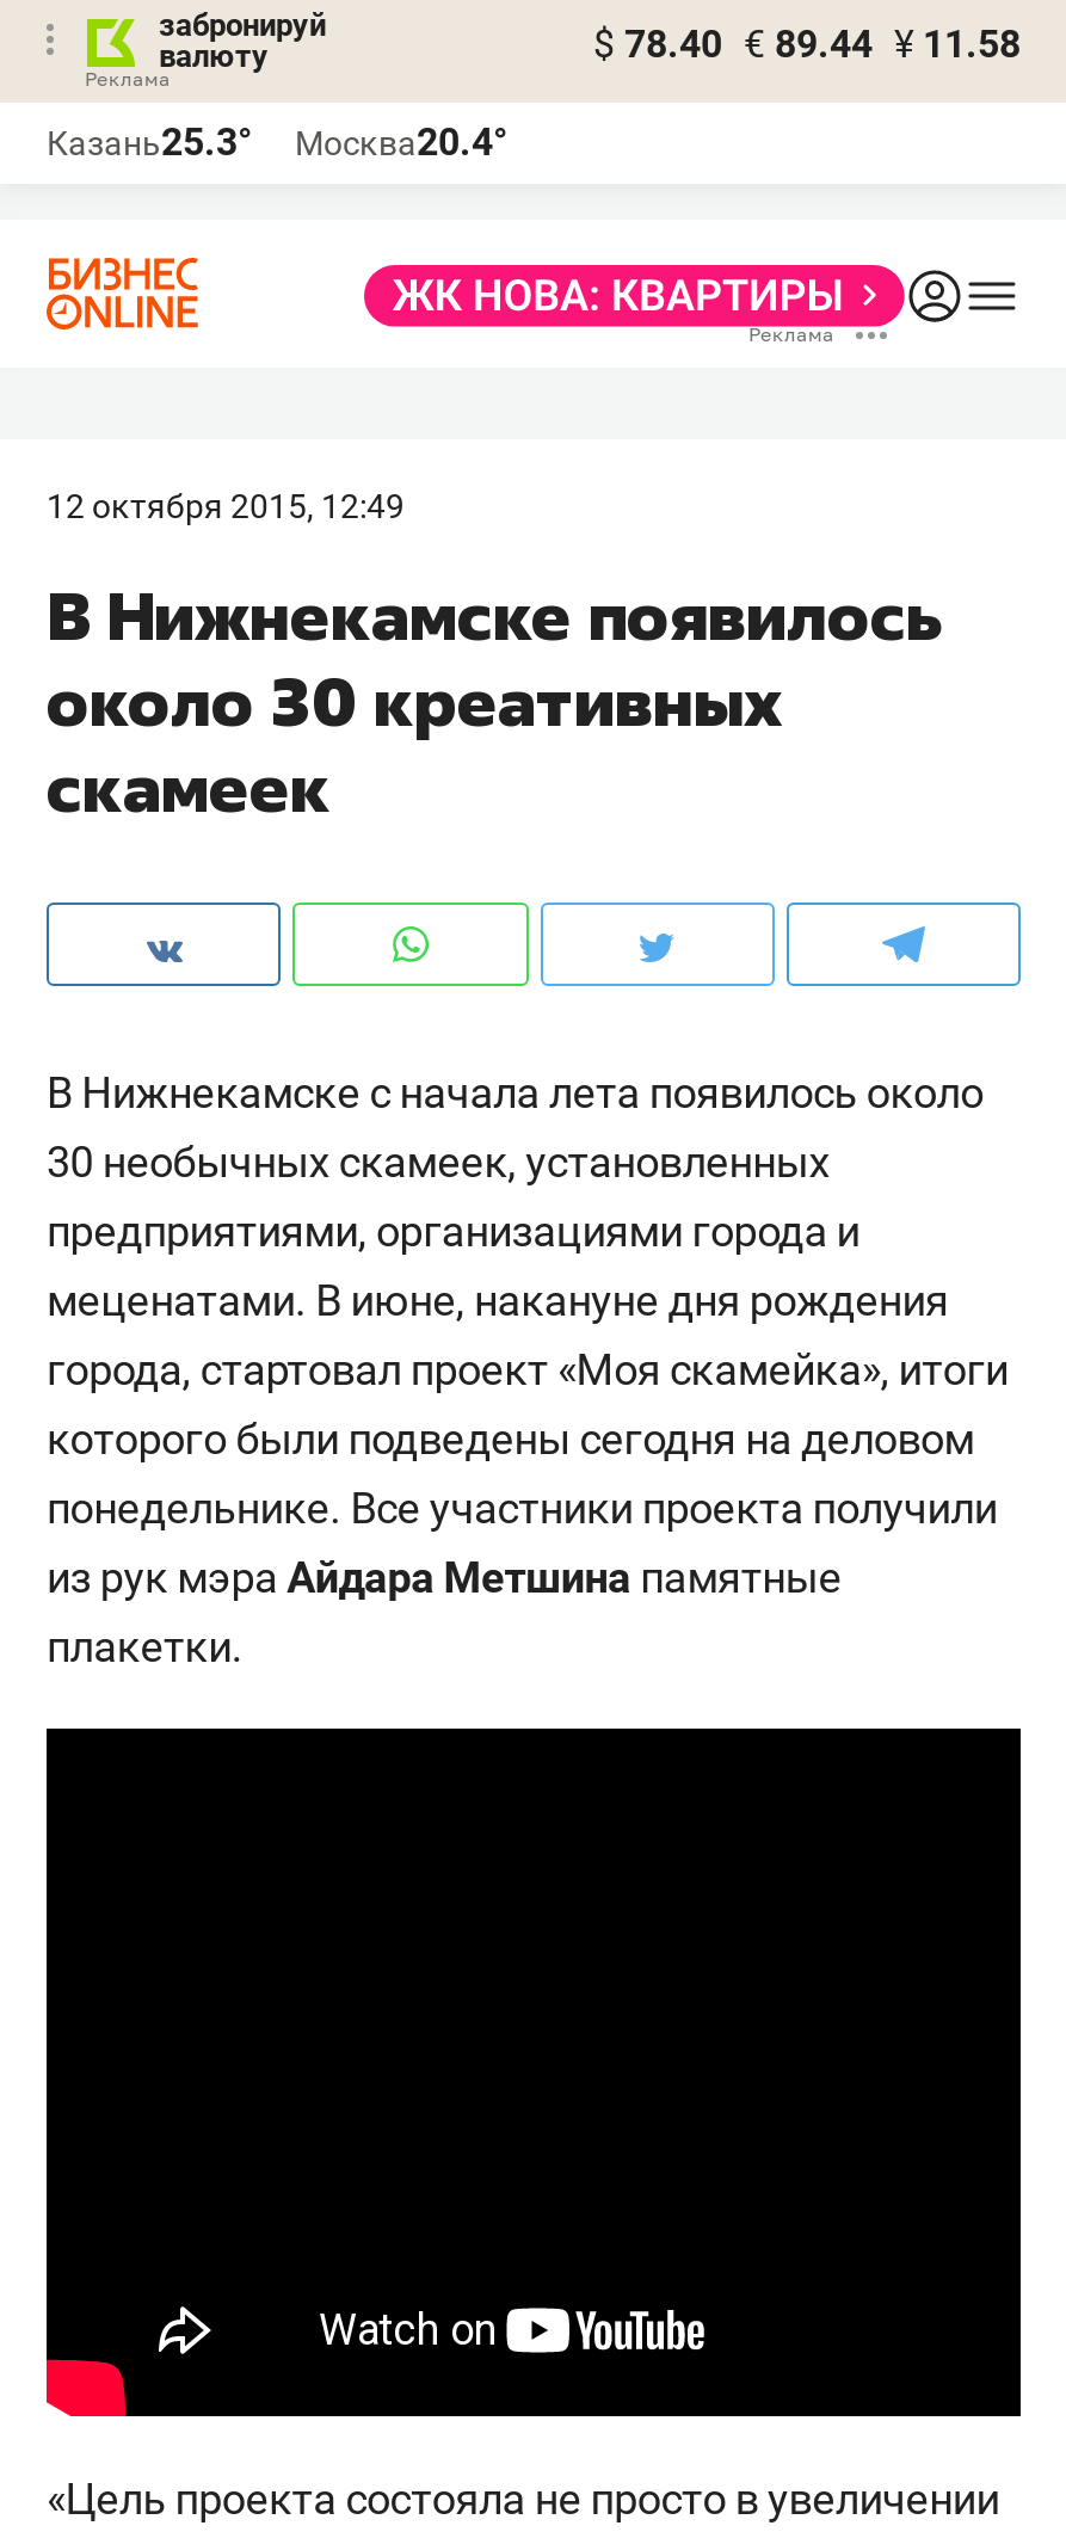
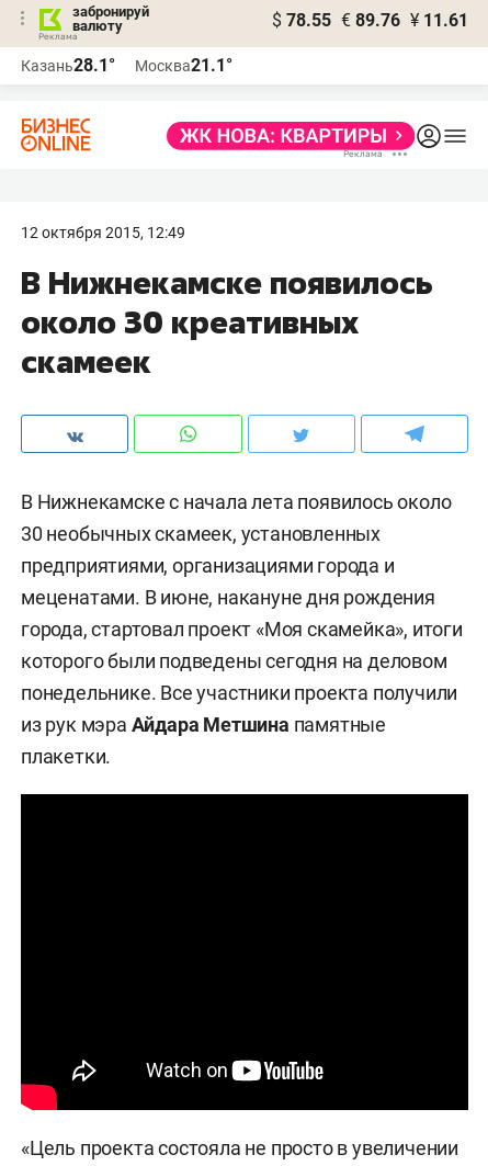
- $ 78.40 € 89.44 ¥ 11.58
+ $ 78.55 € 89.76 ¥ 11.61

- Казань25.3°
+ Казань28.1°

- Москва20.4°
+ Москва21.1°
